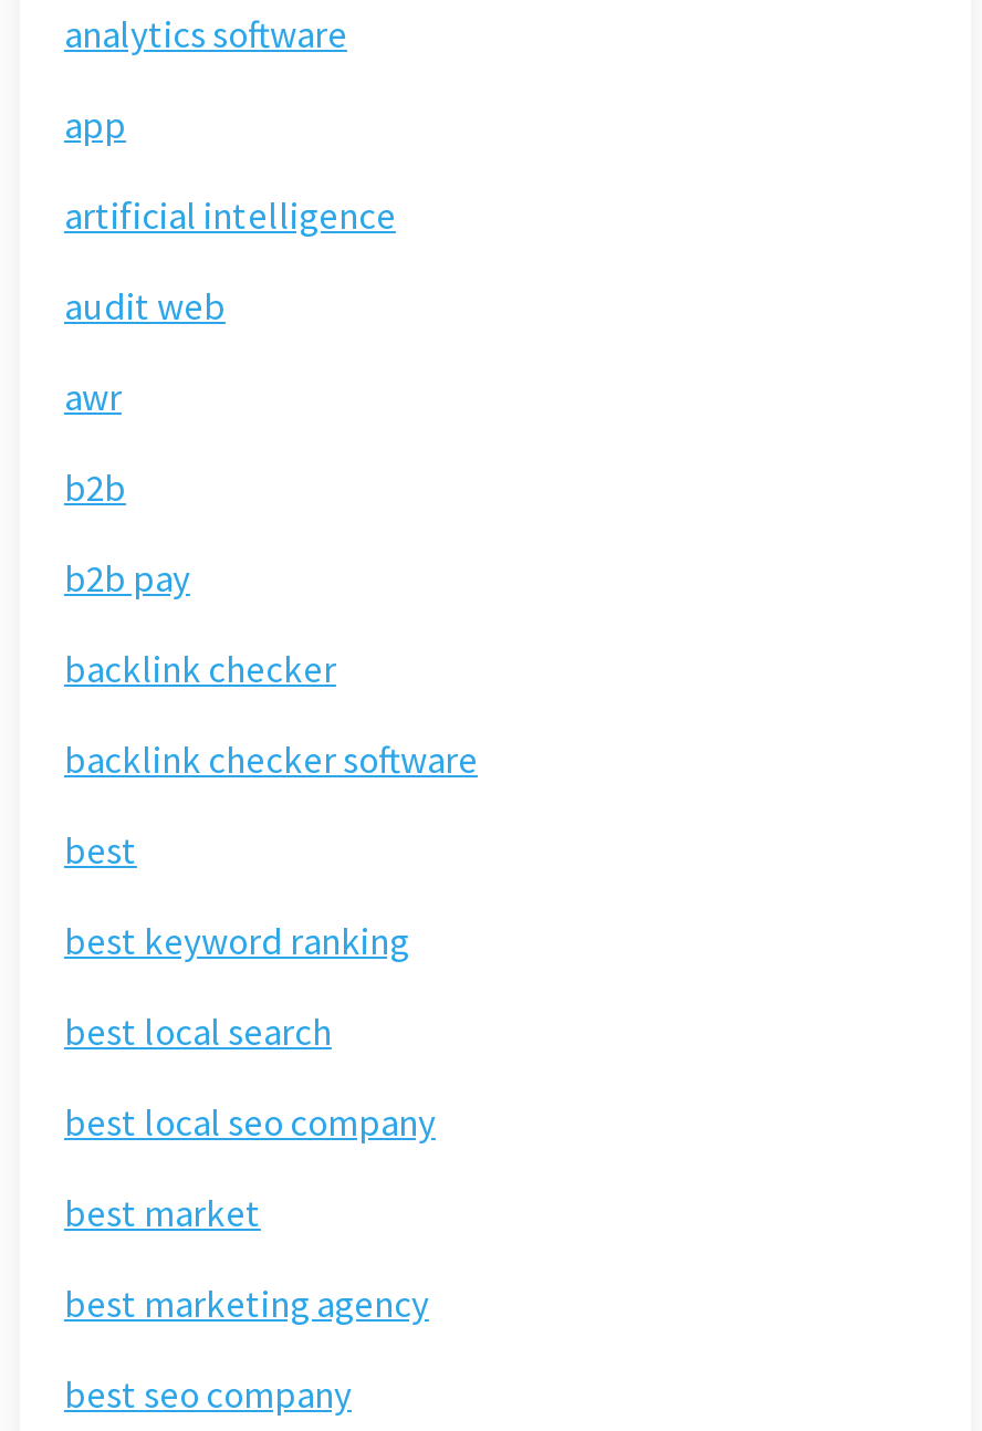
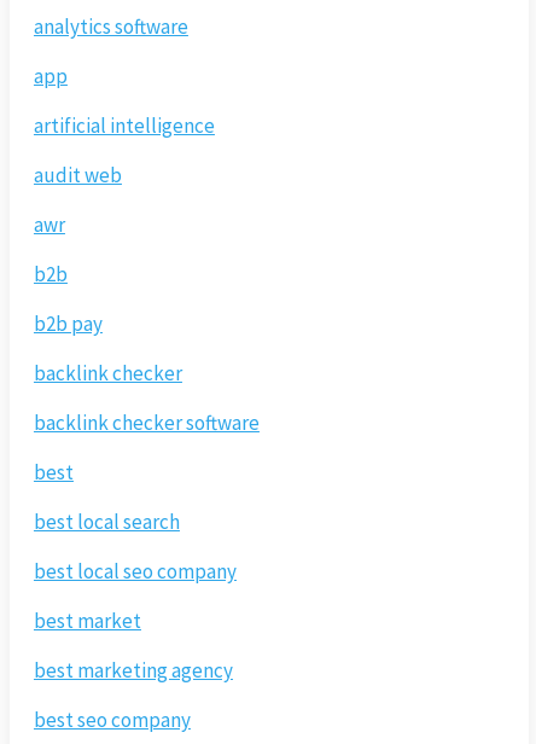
- best keyword ranking
